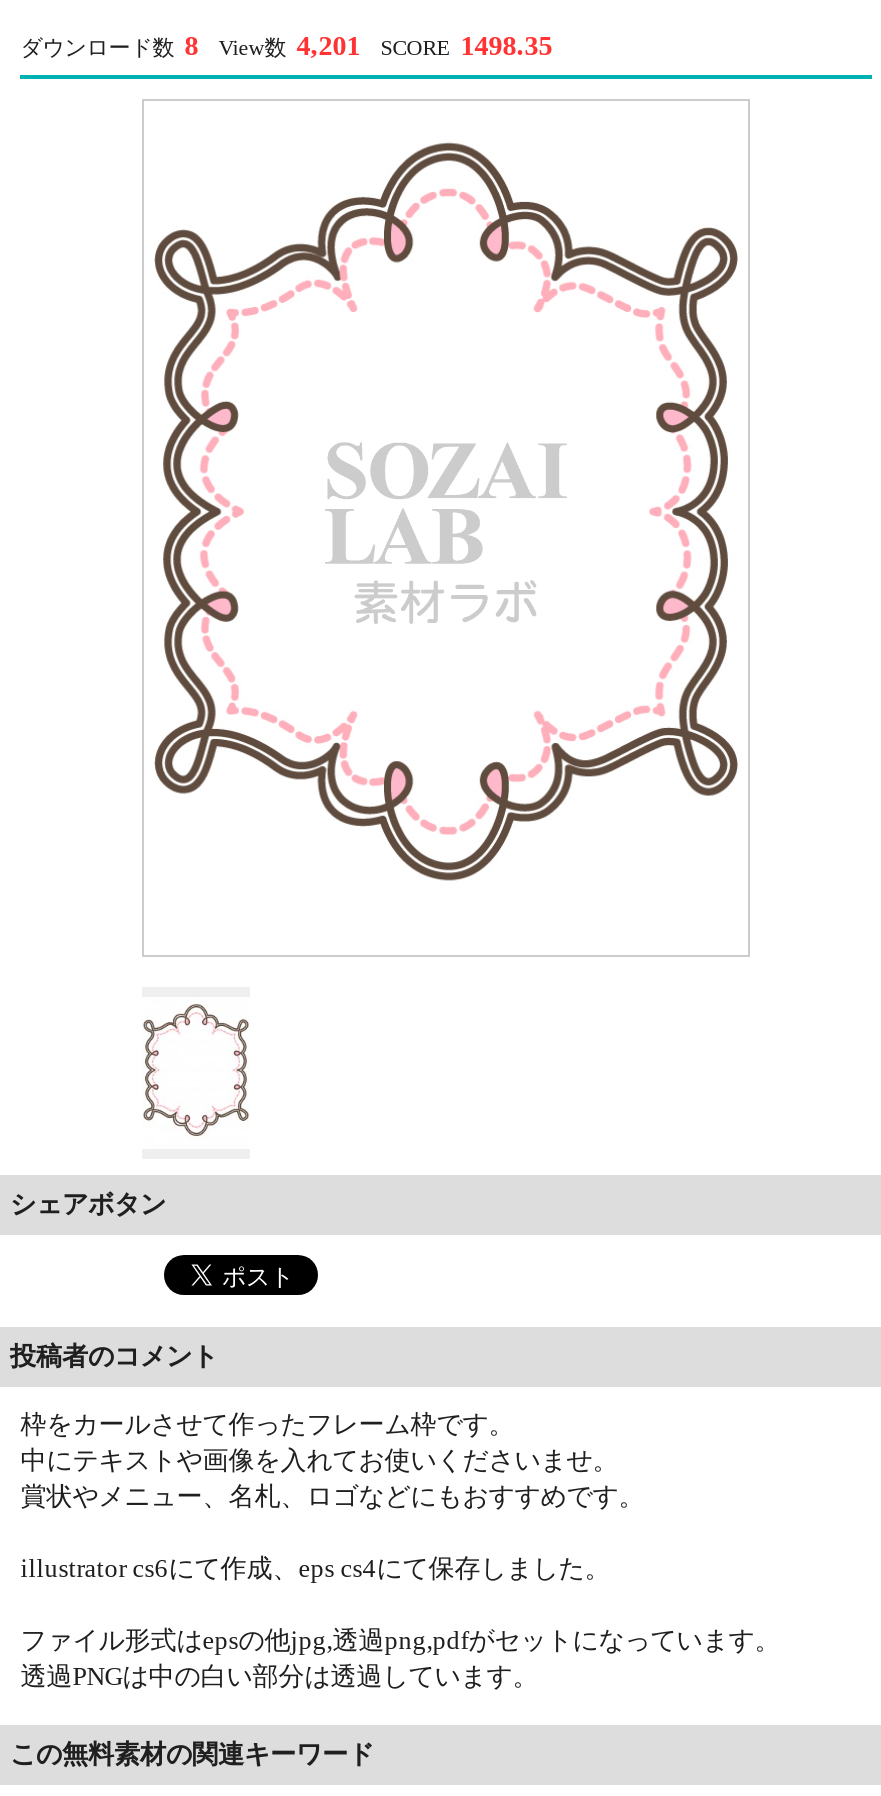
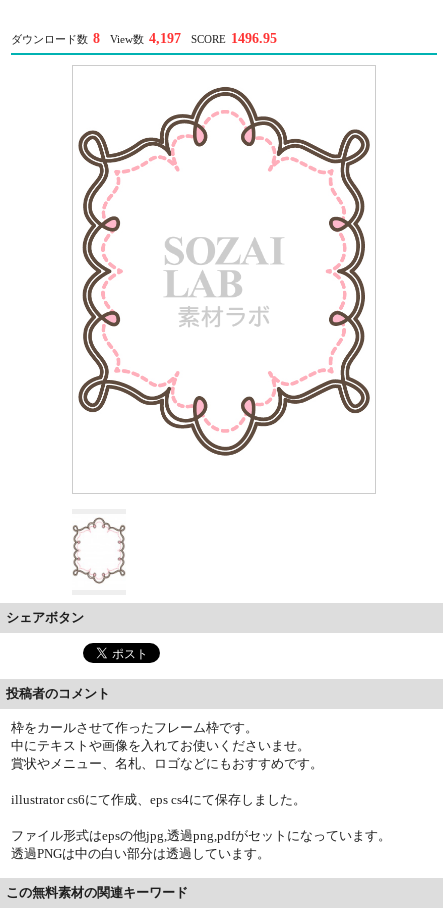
- View数 4,201
+ View数 4,197

- SCORE 1498.35
+ SCORE 1496.95
